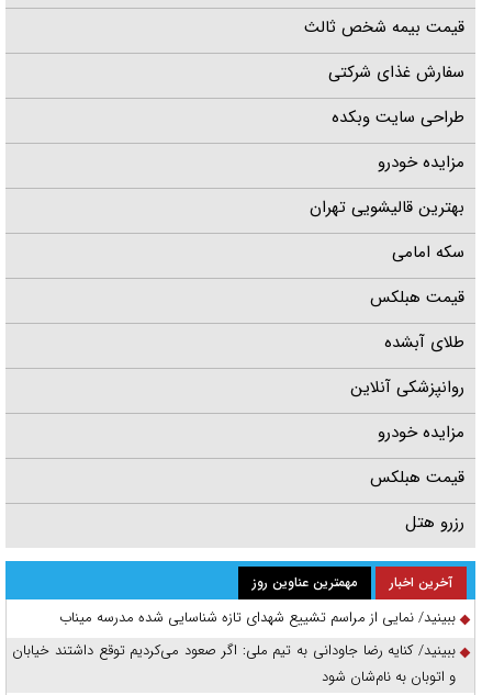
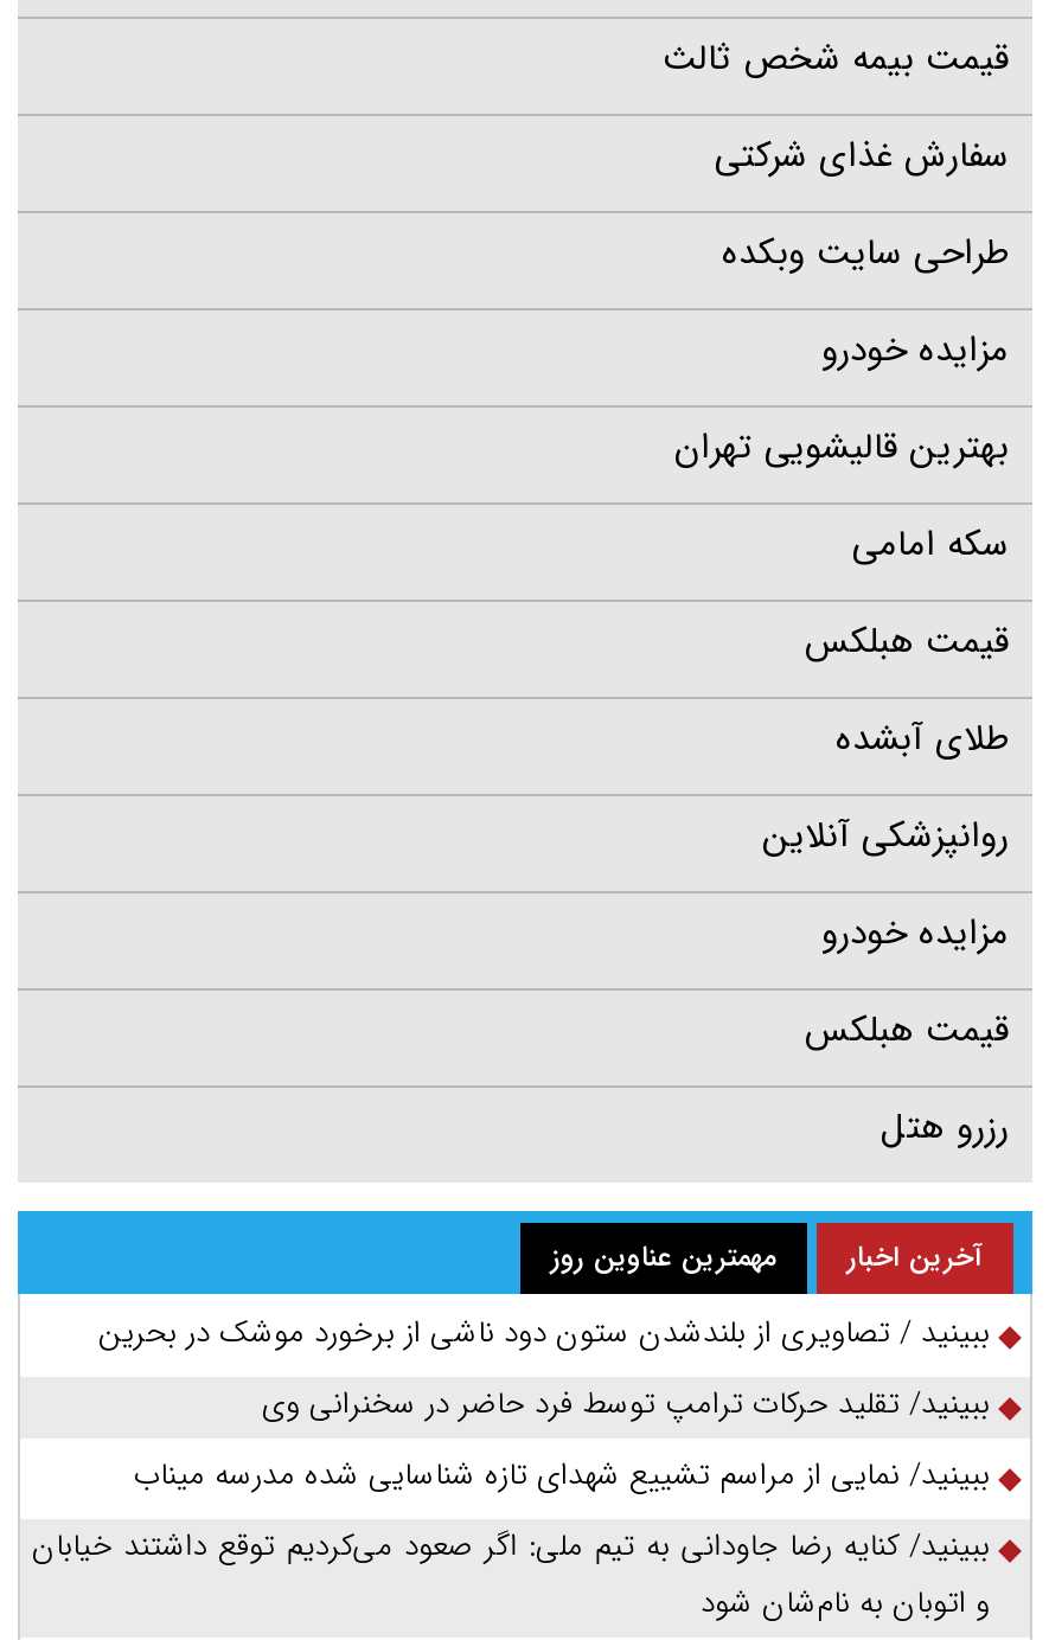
+ ببینید / تصاویری از بلندشدن ستون دود ناشی از برخورد موشک در بحرین
+ ببینید/ تقلید حرکات ترامپ توسط فرد حاضر در سخنرانی وی
